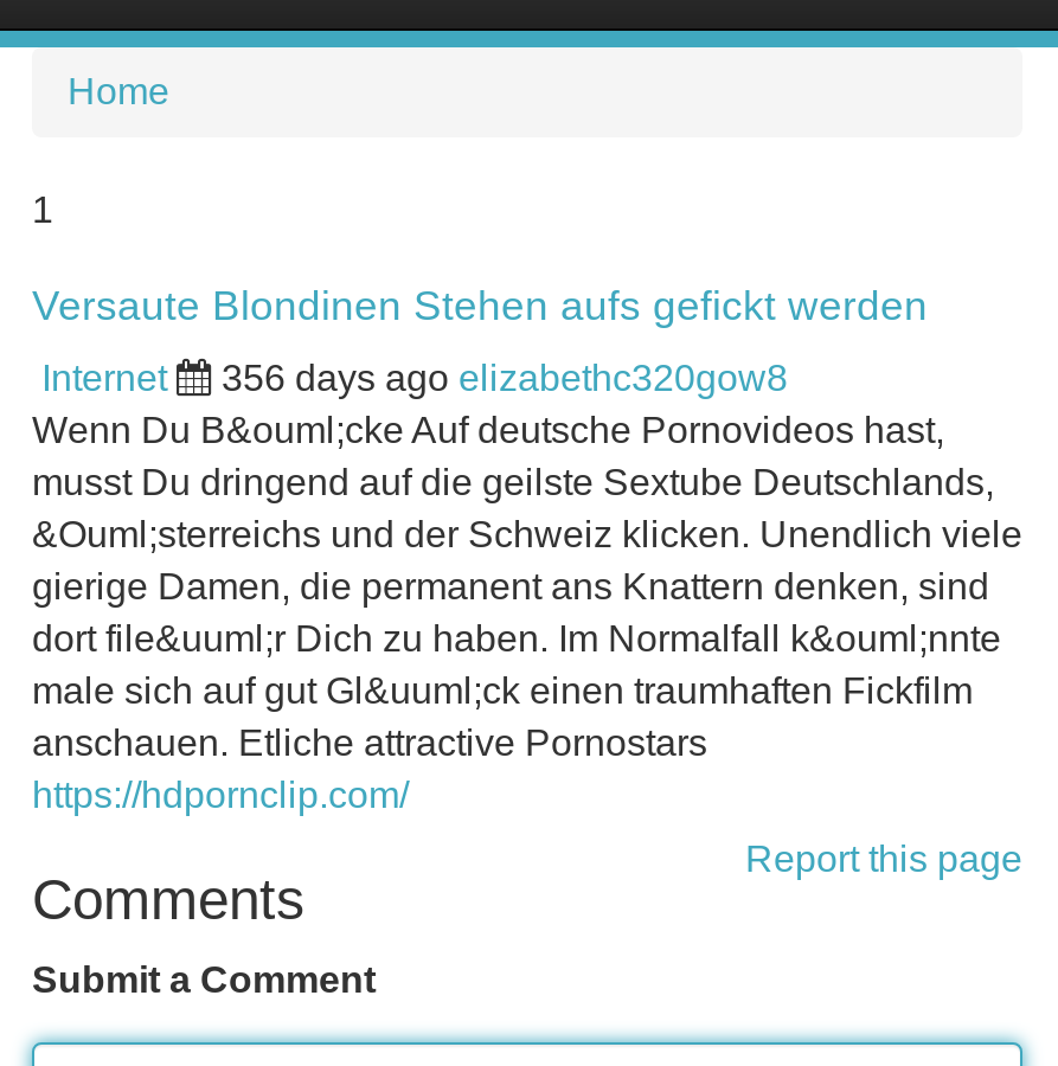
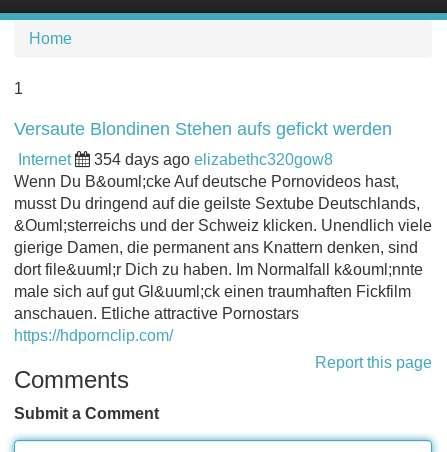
- 356 days ago elizabethc320gow8
+ 354 days ago elizabethc320gow8
